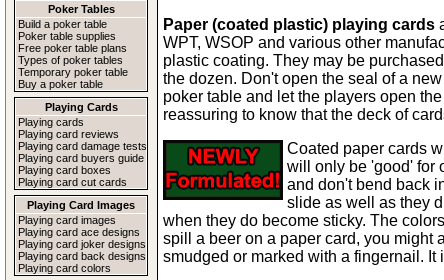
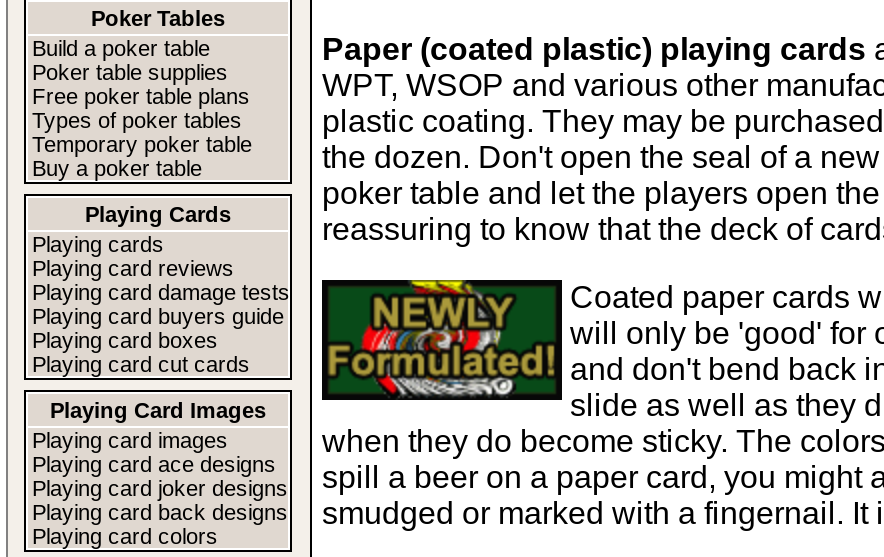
- [image]
+ [image]
